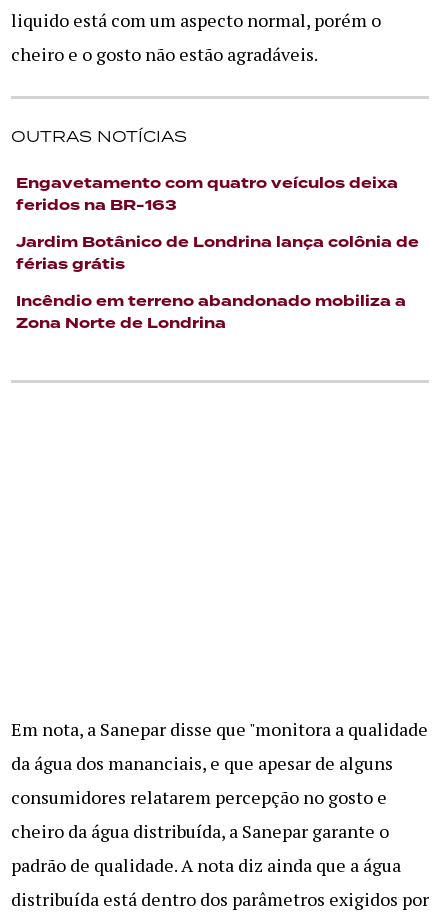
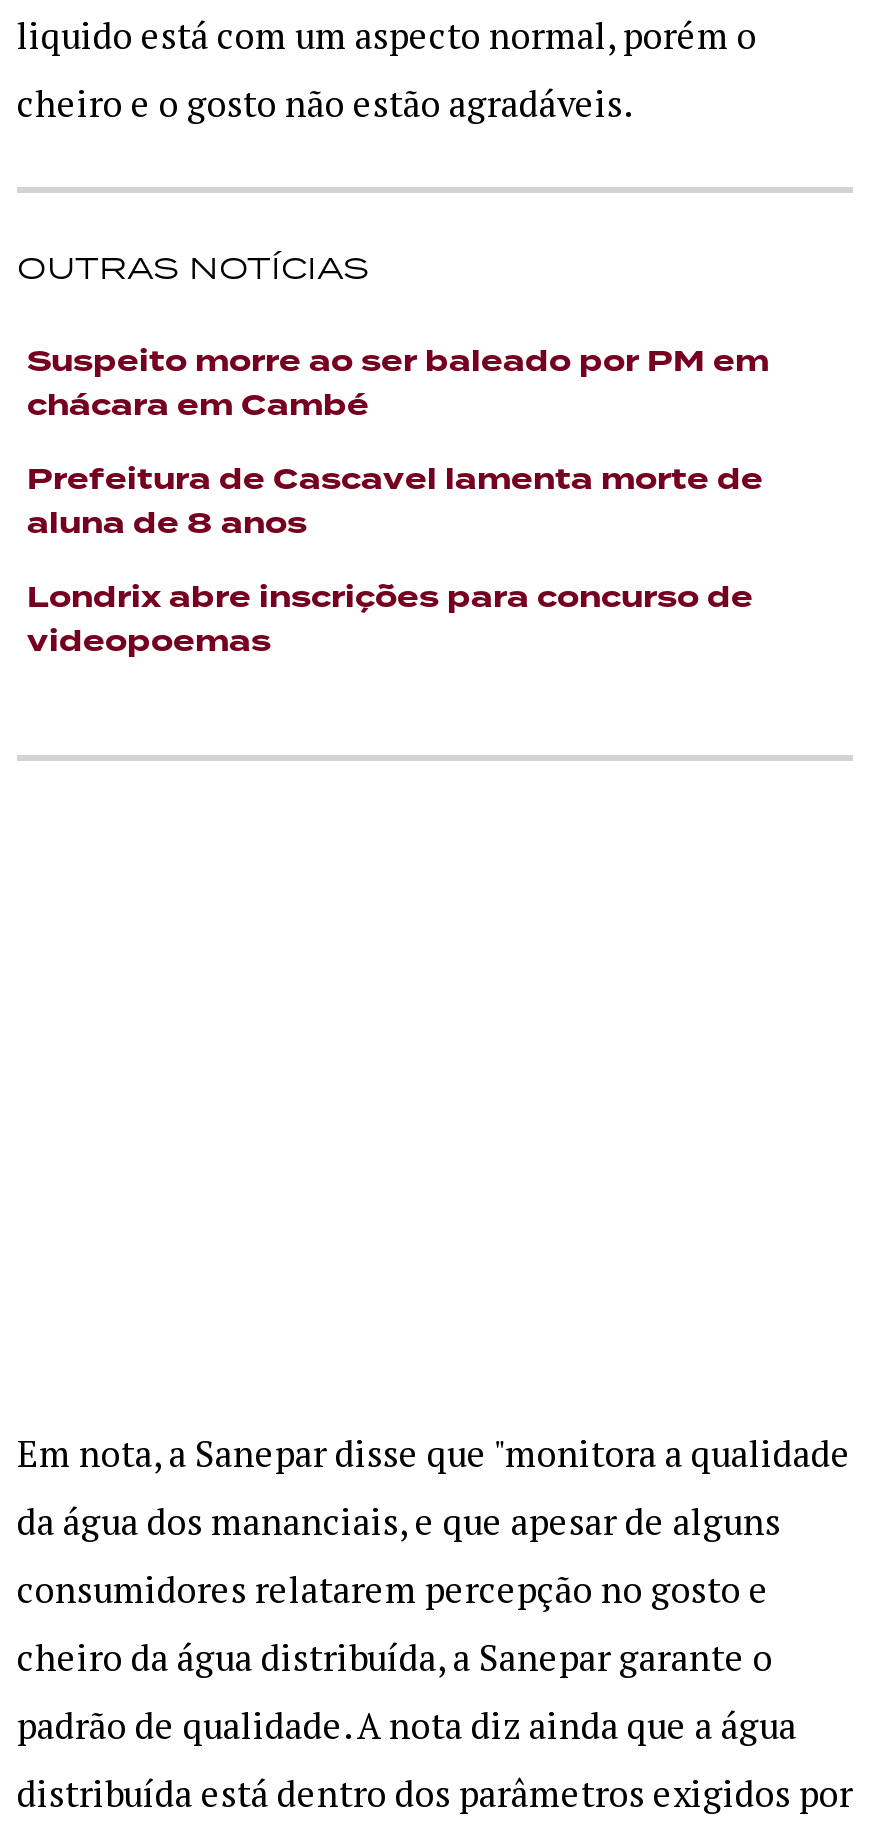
- Engavetamento com quatro veículos deixa
- feridos na BR-163
+ Suspeito morre ao ser baleado por PM em
+ chácara em Cambé

- Jardim Botânico de Londrina lança colônia de
- férias grátis
+ Prefeitura de Cascavel lamenta morte de
+ aluna de 8 anos

- Incêndio em terreno abandonado mobiliza a
- Zona Norte de Londrina
+ Londrix abre inscrições para concurso de
+ videopoemas
